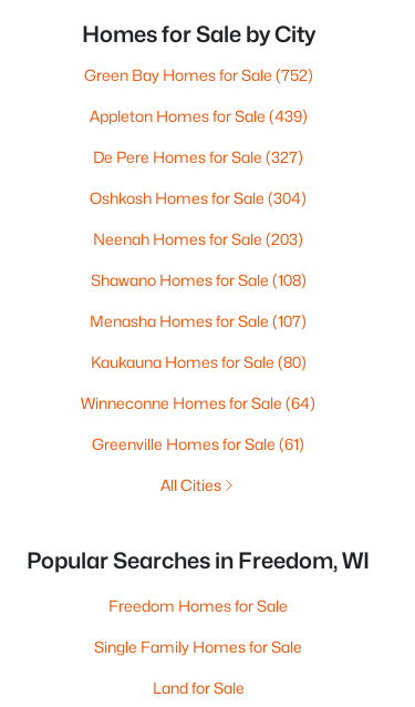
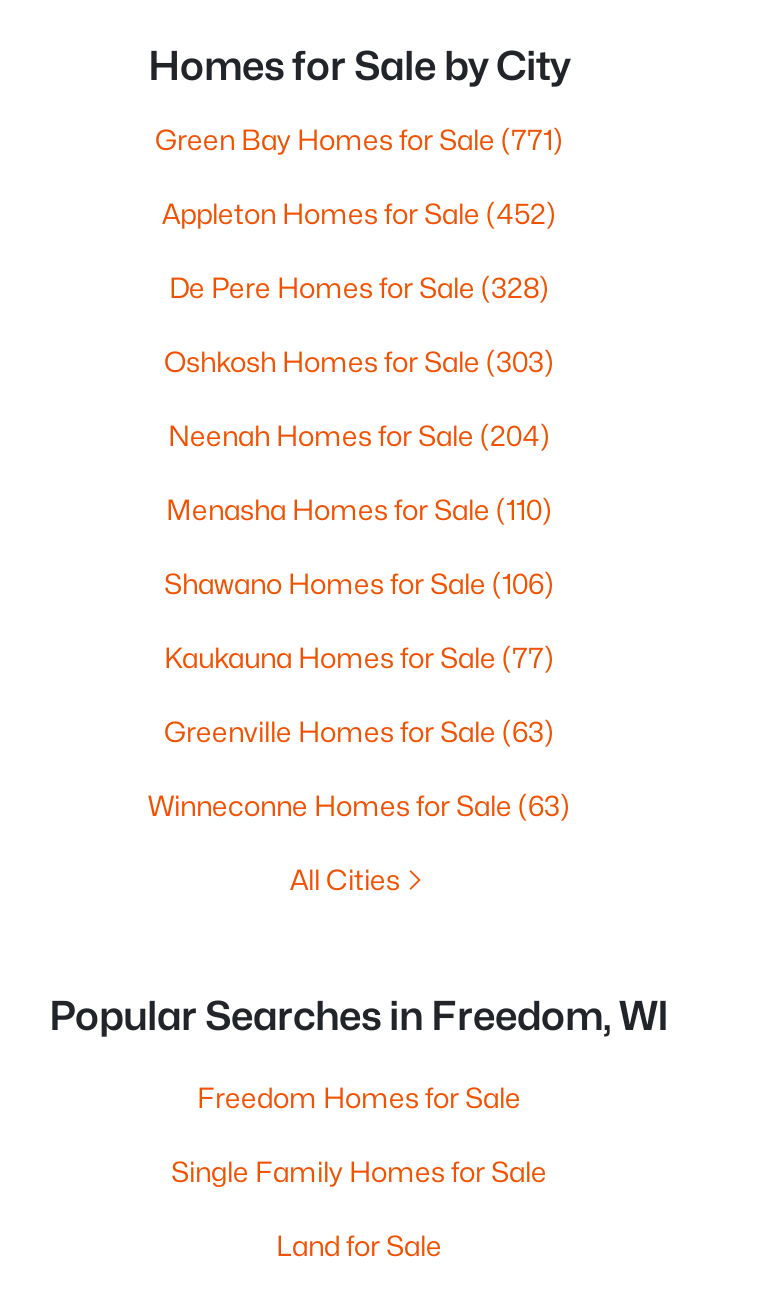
- Green Bay Homes for Sale (752)
+ Green Bay Homes for Sale (771)

- Appleton Homes for Sale (439)
+ Appleton Homes for Sale (452)

- De Pere Homes for Sale (327)
+ De Pere Homes for Sale (328)

- Oshkosh Homes for Sale (304)
+ Oshkosh Homes for Sale (303)

- Neenah Homes for Sale (203)
+ Neenah Homes for Sale (204)

- Shawano Homes for Sale (108)
+ Menasha Homes for Sale (110)

- Menasha Homes for Sale (107)
+ Shawano Homes for Sale (106)

- Kaukauna Homes for Sale (80)
+ Kaukauna Homes for Sale (77)

- Winneconne Homes for Sale (64)
+ Greenville Homes for Sale (63)

- Greenville Homes for Sale (61)
+ Winneconne Homes for Sale (63)
